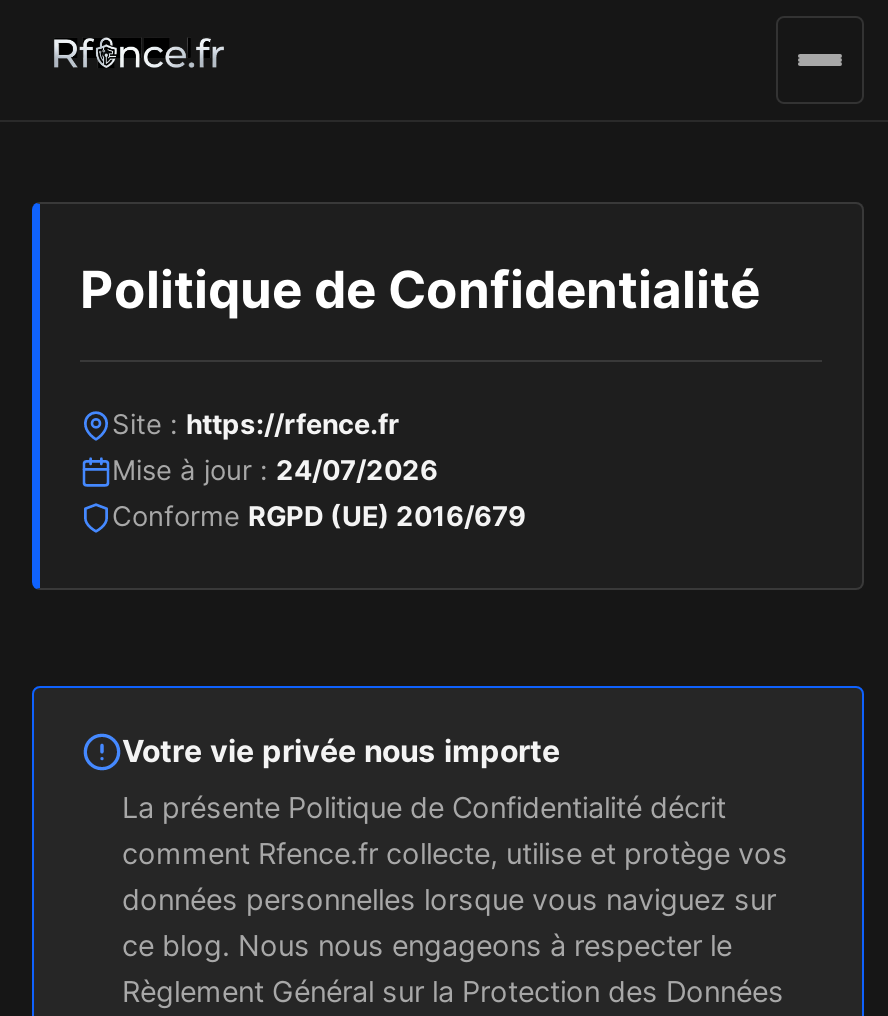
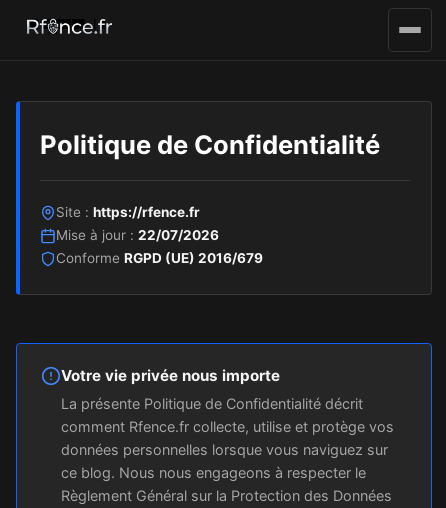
- Mise à jour : 24/07/2026
+ Mise à jour : 22/07/2026
